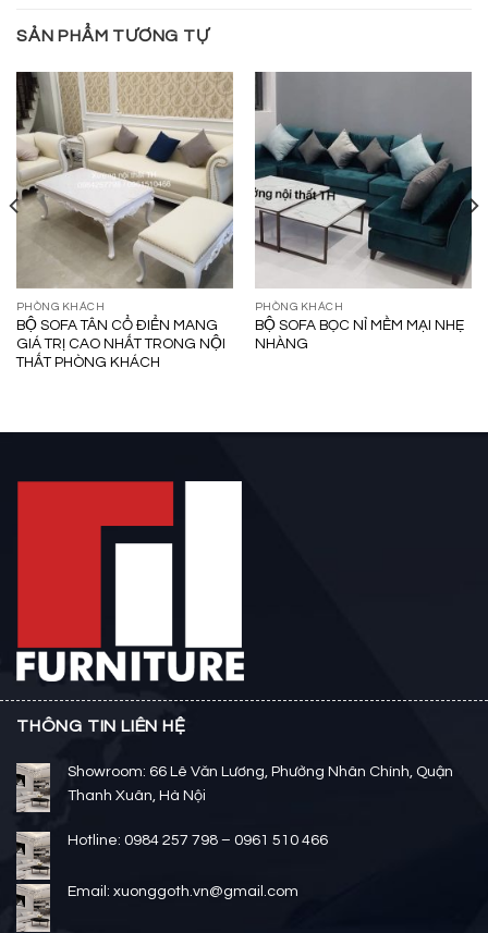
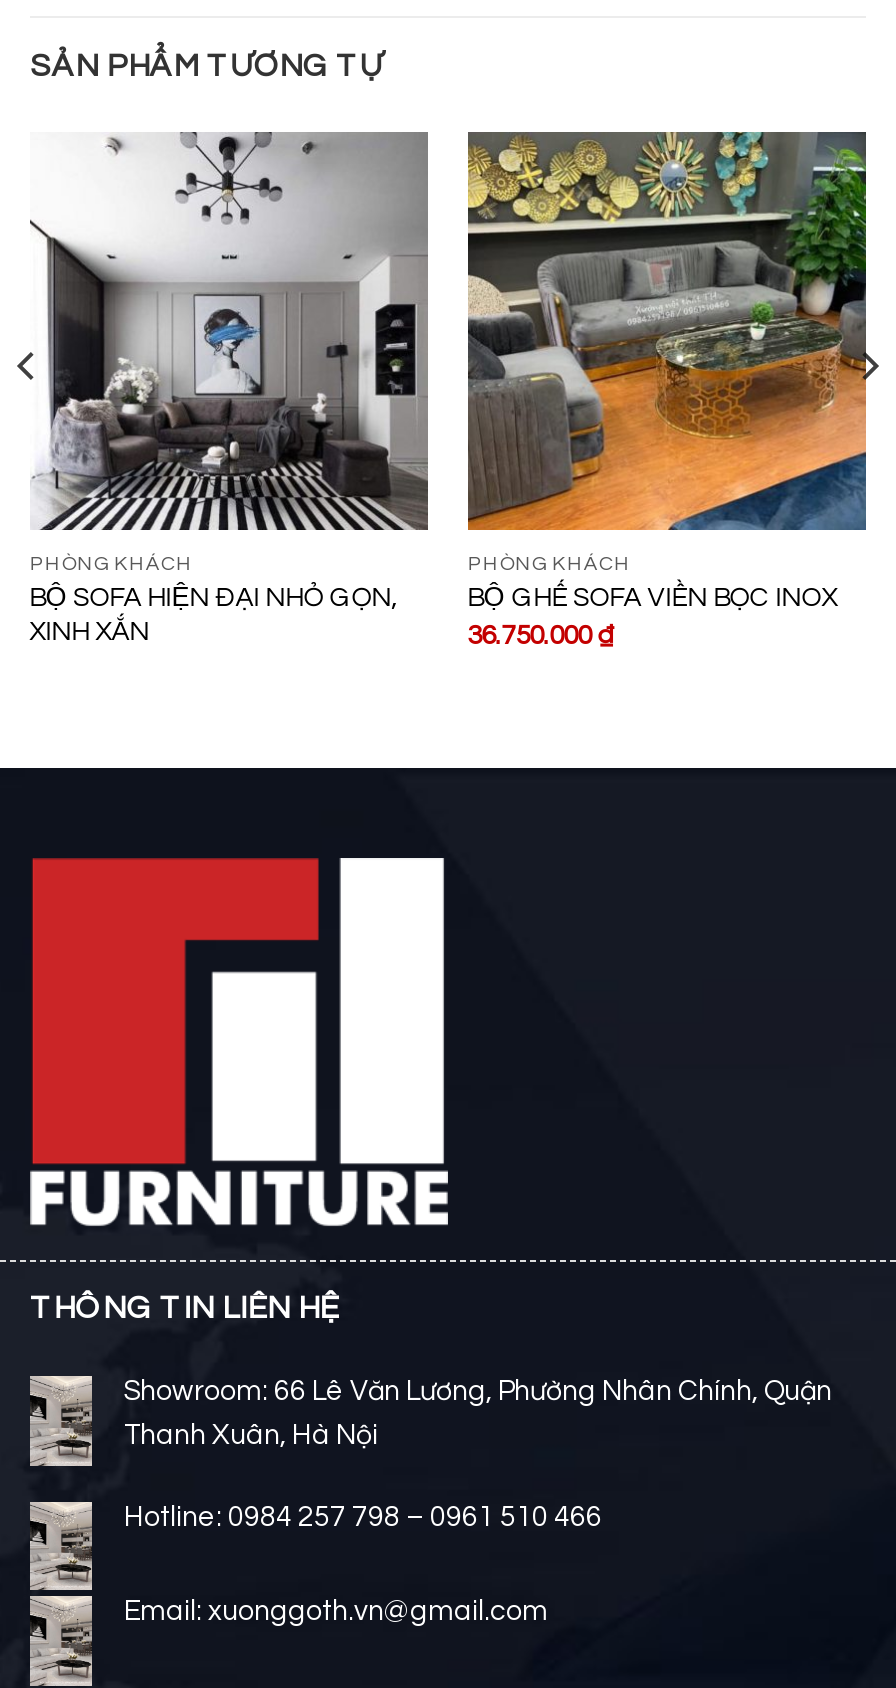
- [image]
- BỘ SOFA TÂN CỔ ĐIỂN MANG
- GIÁ TRỊ CAO NHẤT TRONG NỘI
- THẤT PHÒNG KHÁCH
+ [image]
+ BỘ SOFA HIỆN ĐẠI NHỎ GỌN,
+ XINH XẮN

- [image]
- BỘ SOFA BỌC NỈ MỀM MẠI NHẸ
- NHÀNG
+ [image]
+ BỘ GHẾ SOFA VIỀN BỌC INOX
+ 36.750.000 ₫
